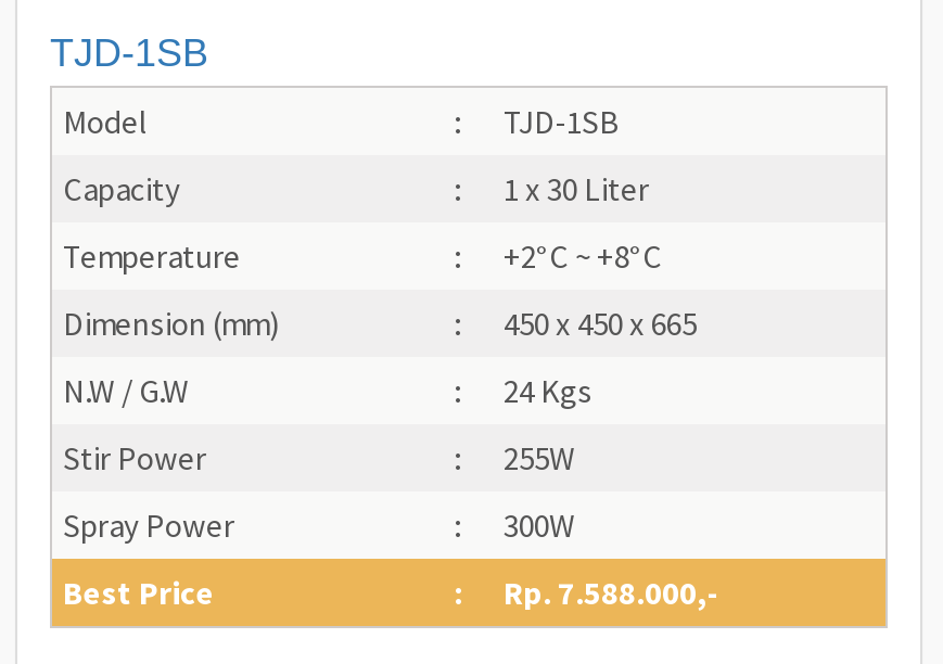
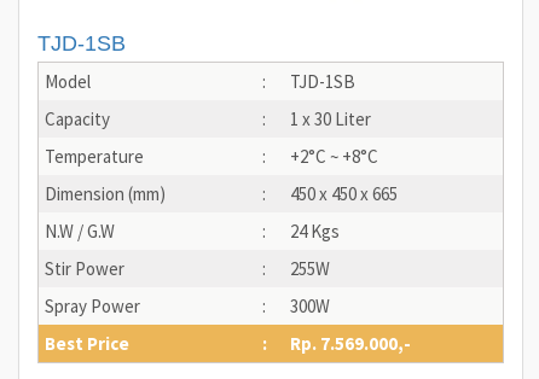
- Rp. 7.588.000,-
+ Rp. 7.569.000,-
